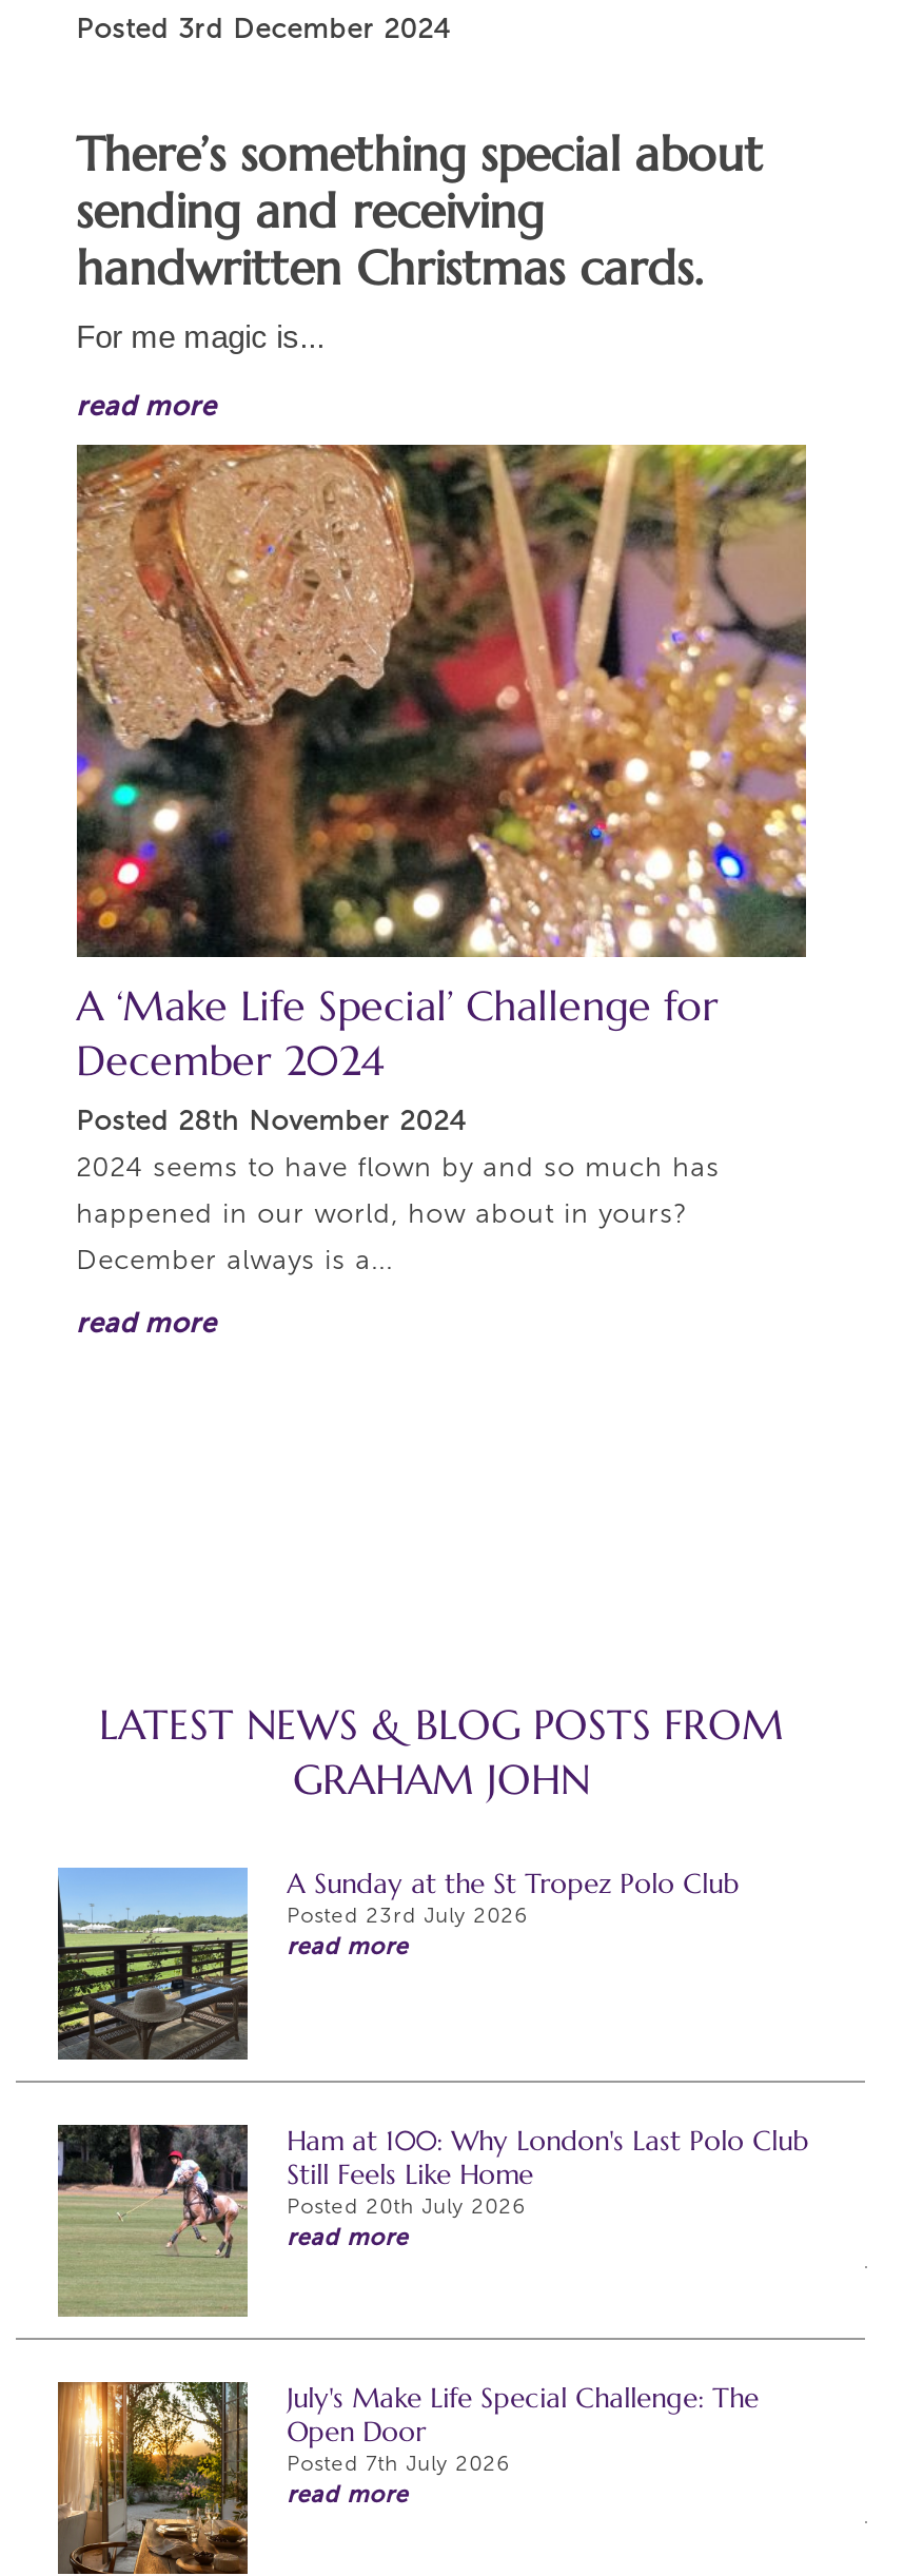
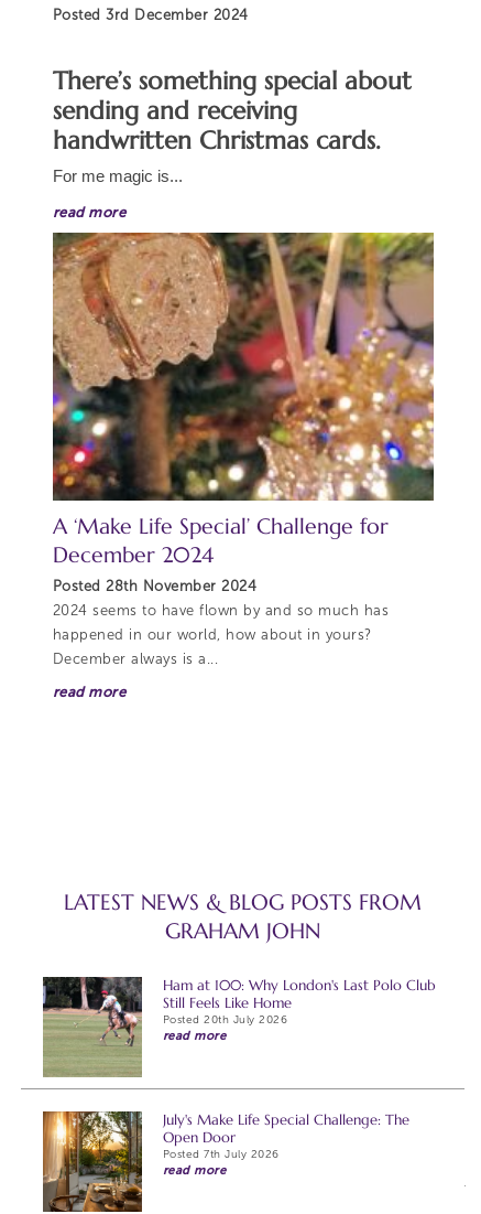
- [image]
- A Sunday at the St Tropez Polo Club
- Posted 23rd July 2026
- read more
